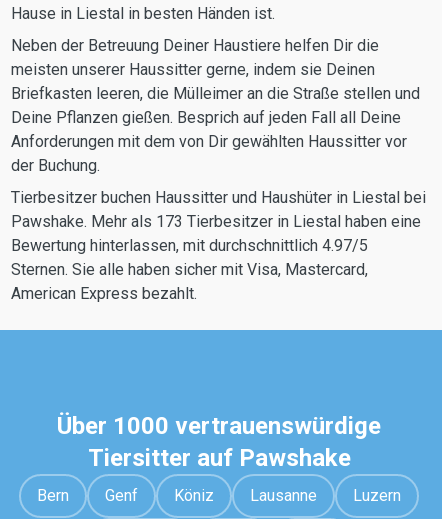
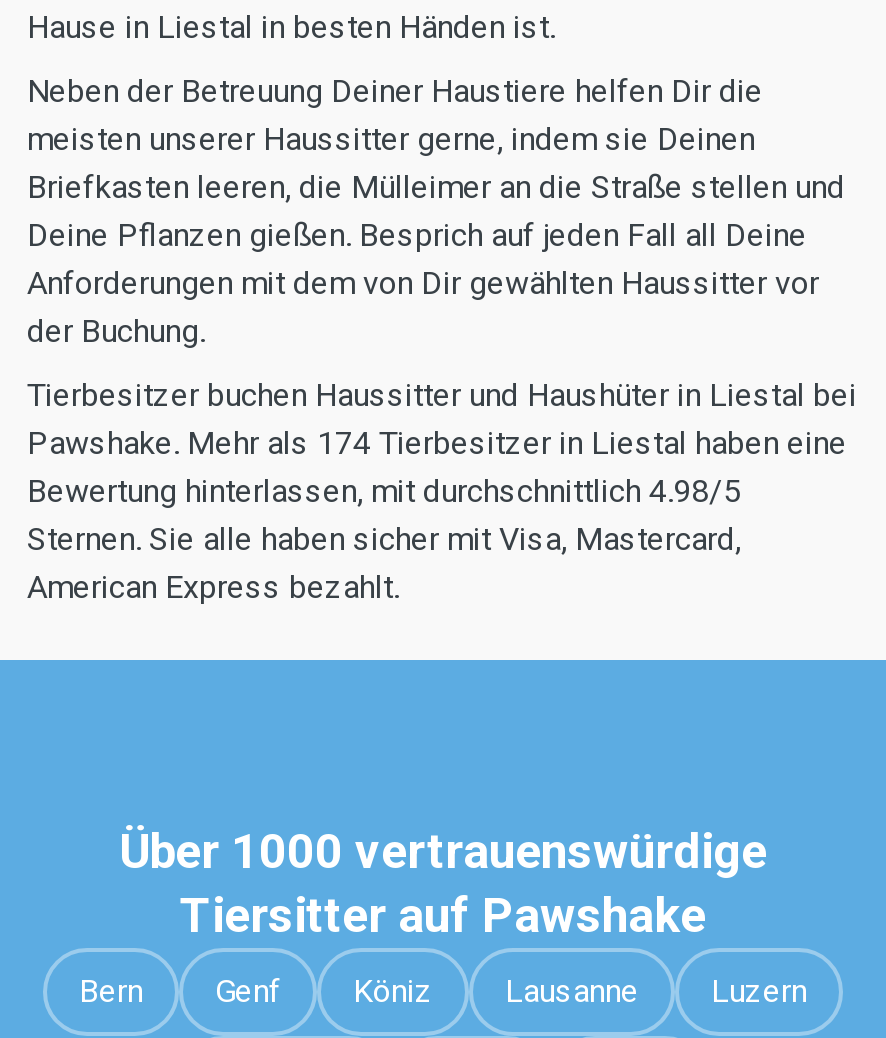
- Pawshake. Mehr als 173 Tierbesitzer in Liestal haben eine
+ Pawshake. Mehr als 174 Tierbesitzer in Liestal haben eine

- Bewertung hinterlassen, mit durchschnittlich 4.97/5
+ Bewertung hinterlassen, mit durchschnittlich 4.98/5
